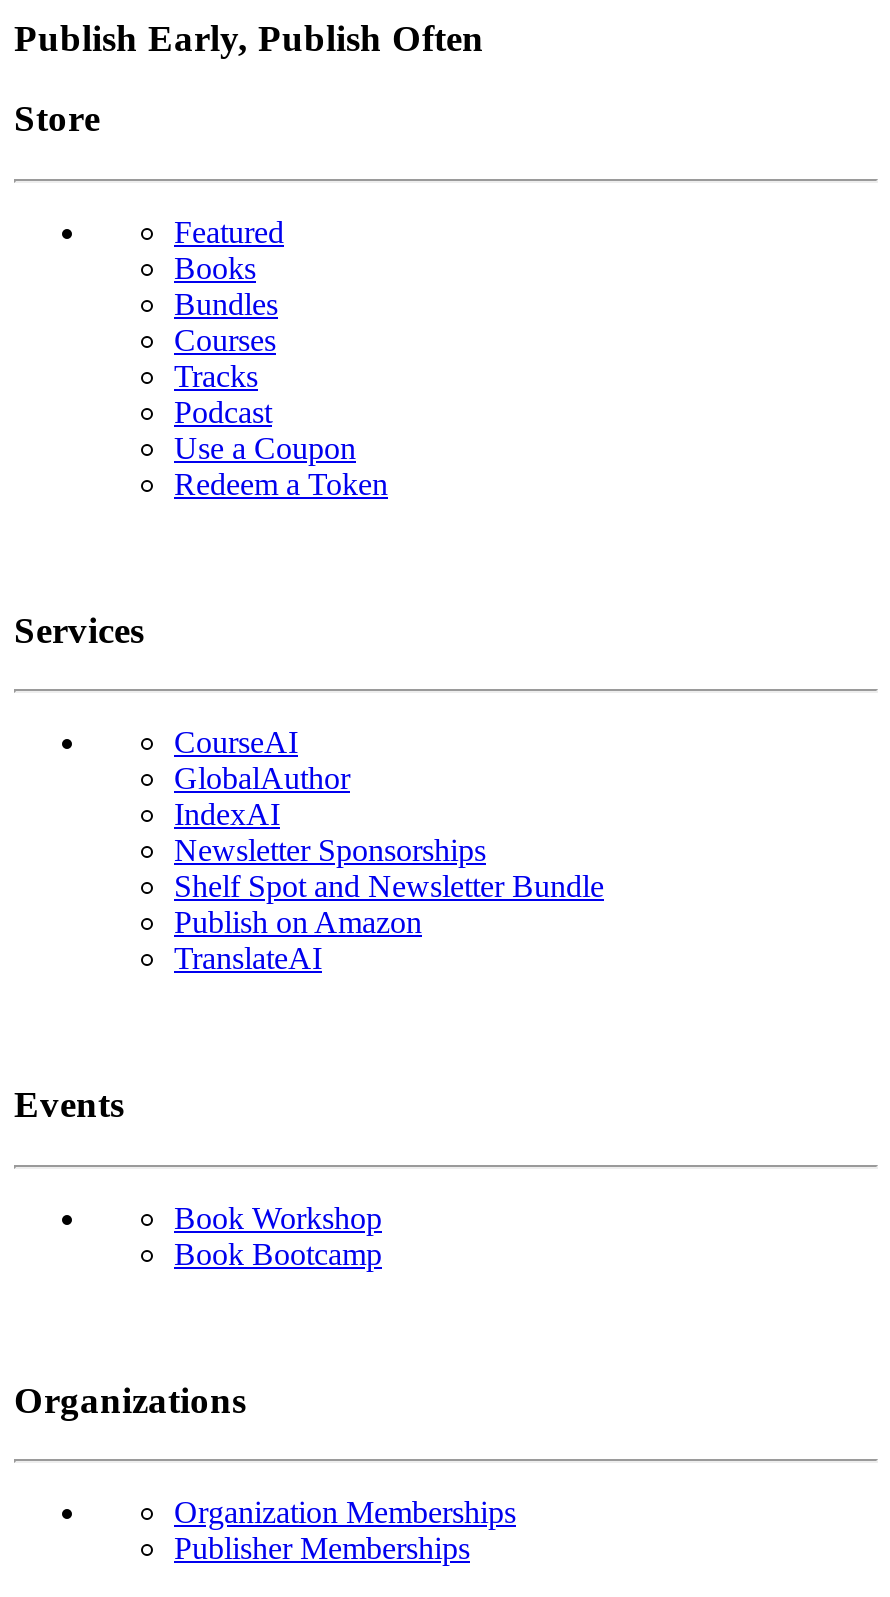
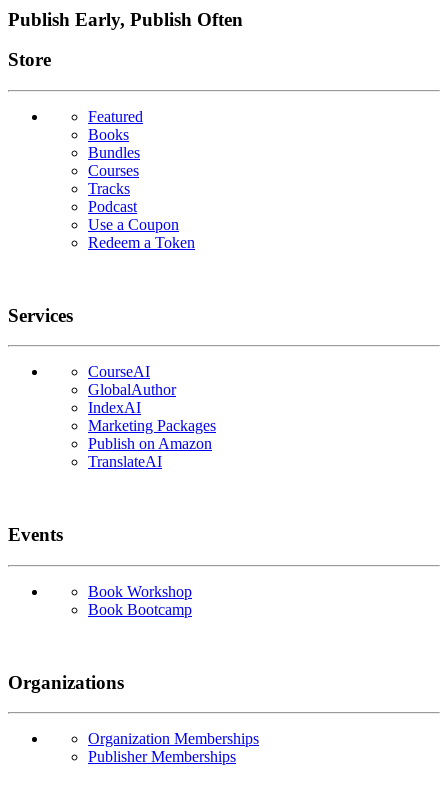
- Newsletter Sponsorships
- Shelf Spot and Newsletter Bundle
+ Marketing Packages
